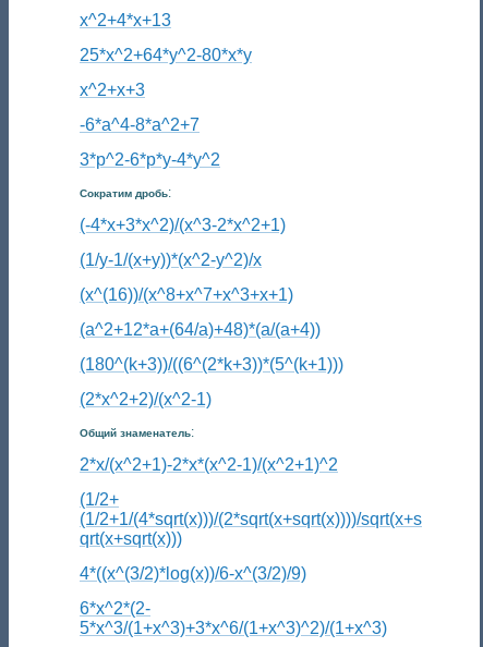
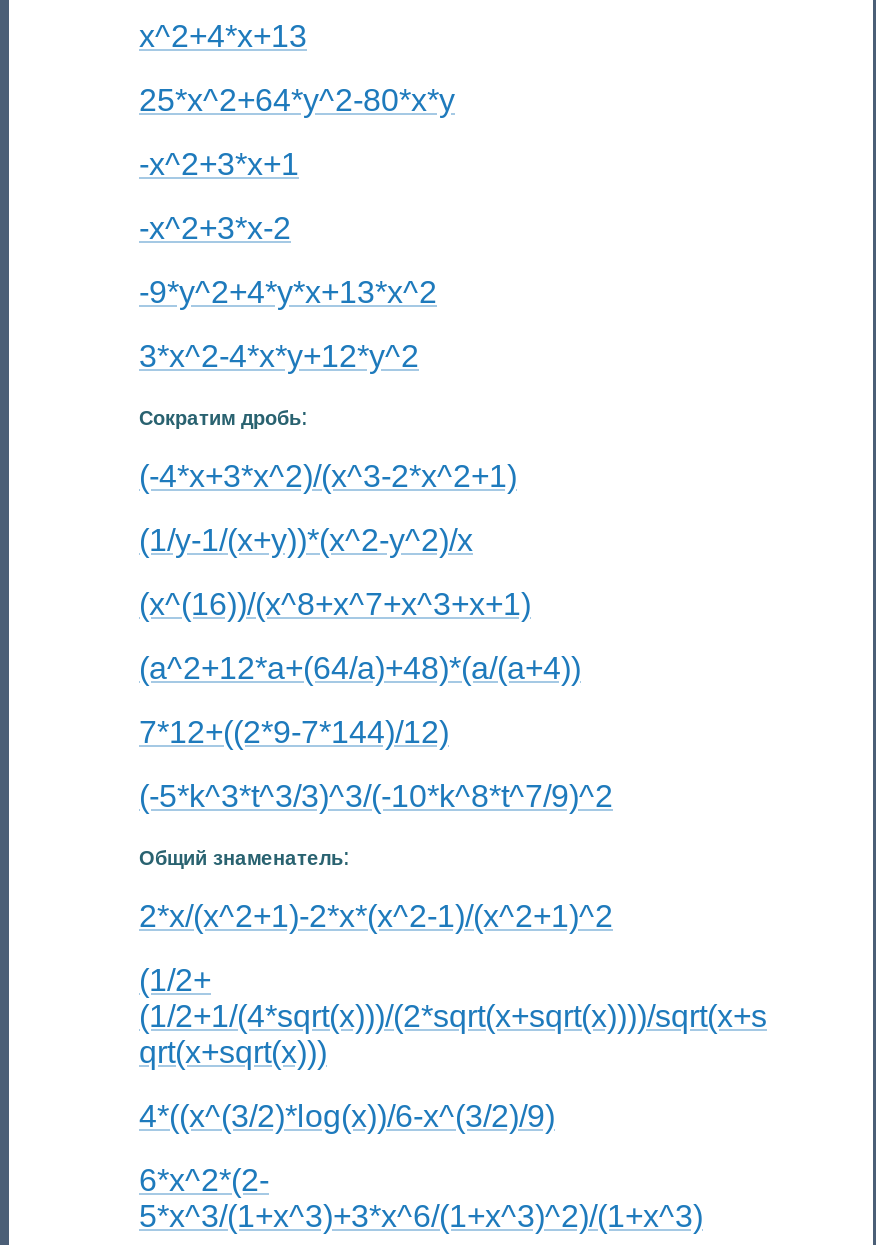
- x^2+x+3
- -6*a^4-8*a^2+7
- 3*p^2-6*p*y-4*y^2
+ -x^2+3*x+1
+ -x^2+3*x-2
+ -9*y^2+4*y*x+13*x^2
+ 3*x^2-4*x*y+12*y^2

- (180^(k+3))/((6^(2*k+3))*(5^(k+1)))
+ 7*12+((2*9-7*144)/12)

- (2*x^2+2)/(x^2-1)
+ (-5*k^3*t^3/3)^3/(-10*k^8*t^7/9)^2
